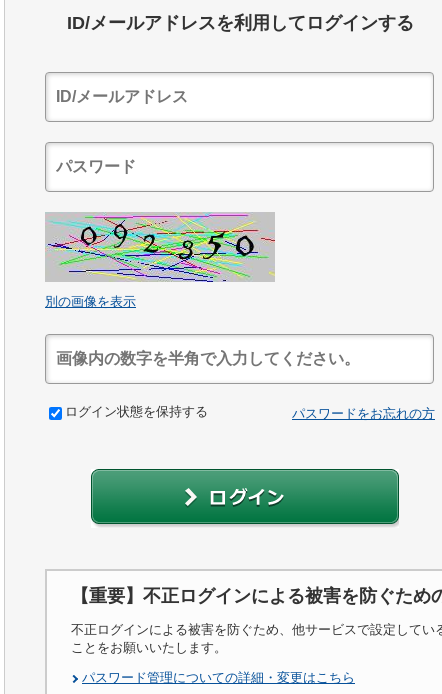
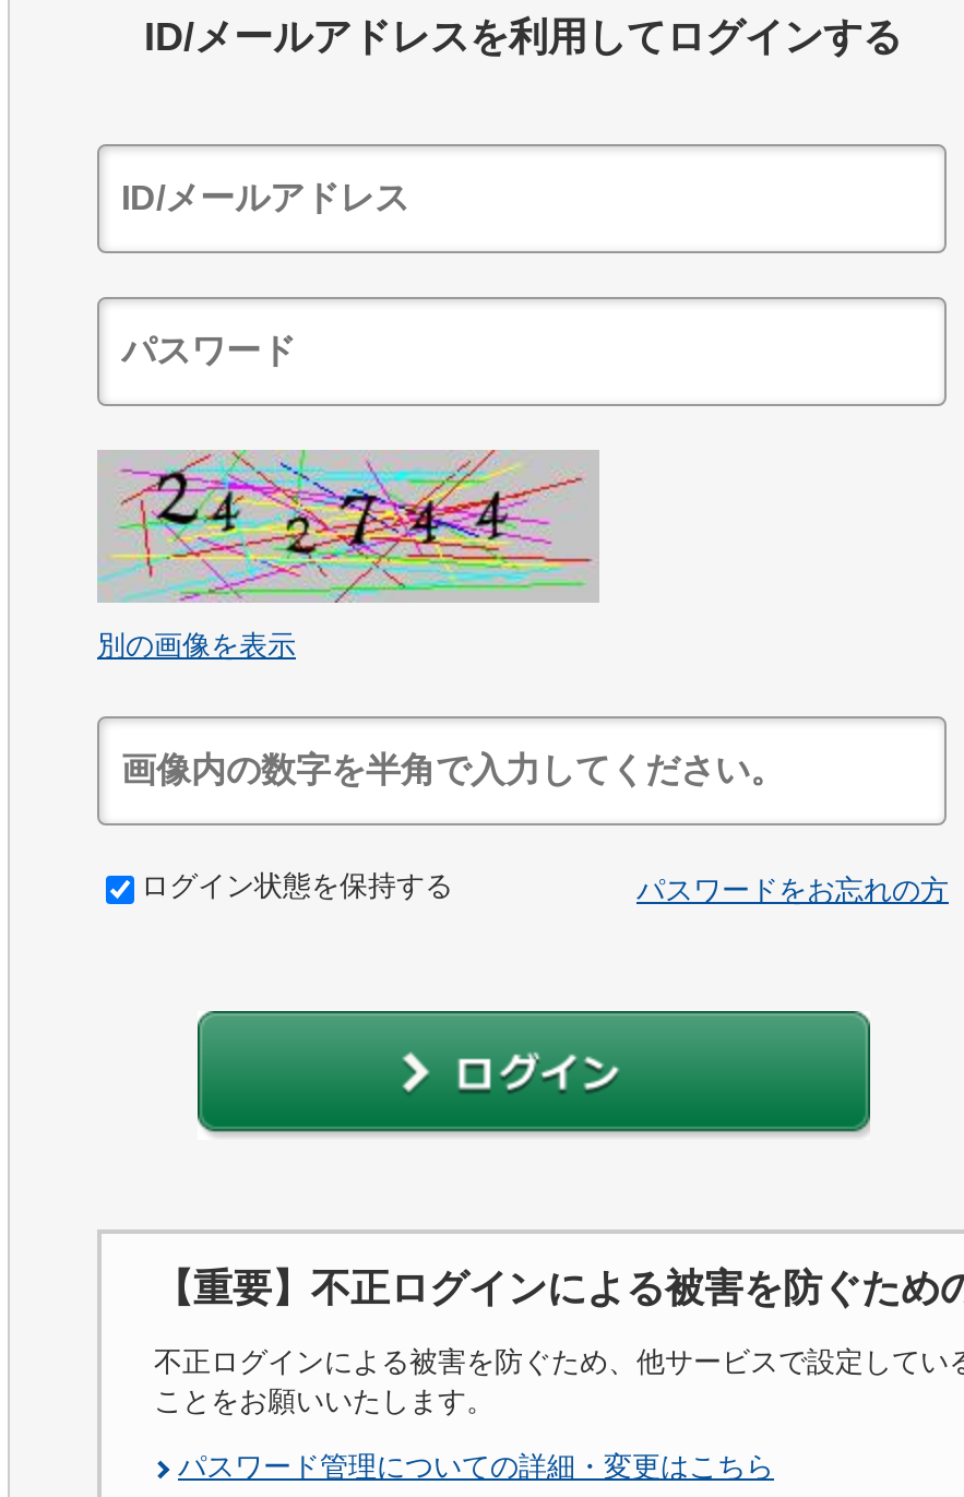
- [image]
+ [image]
